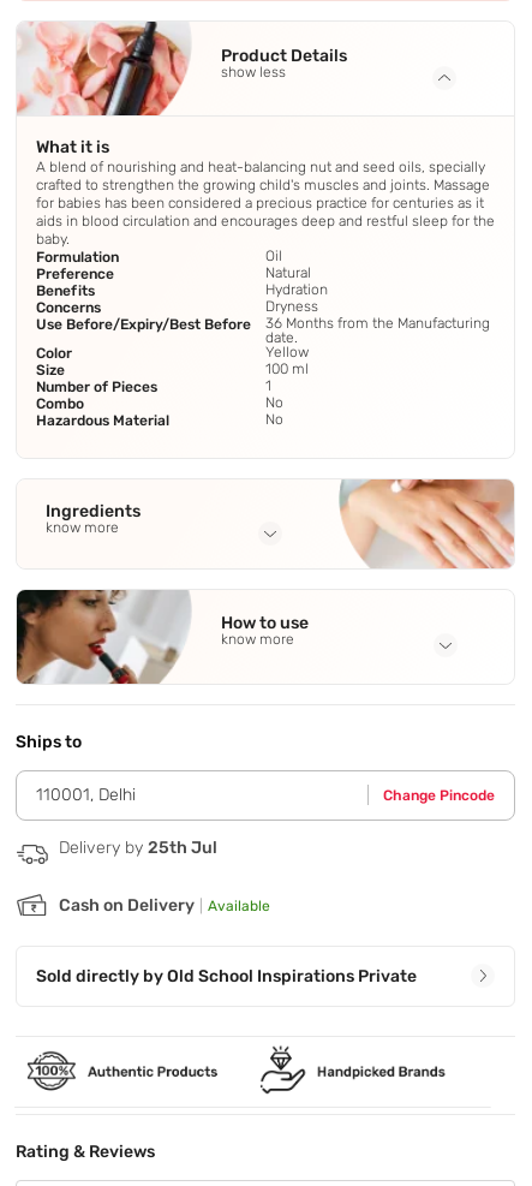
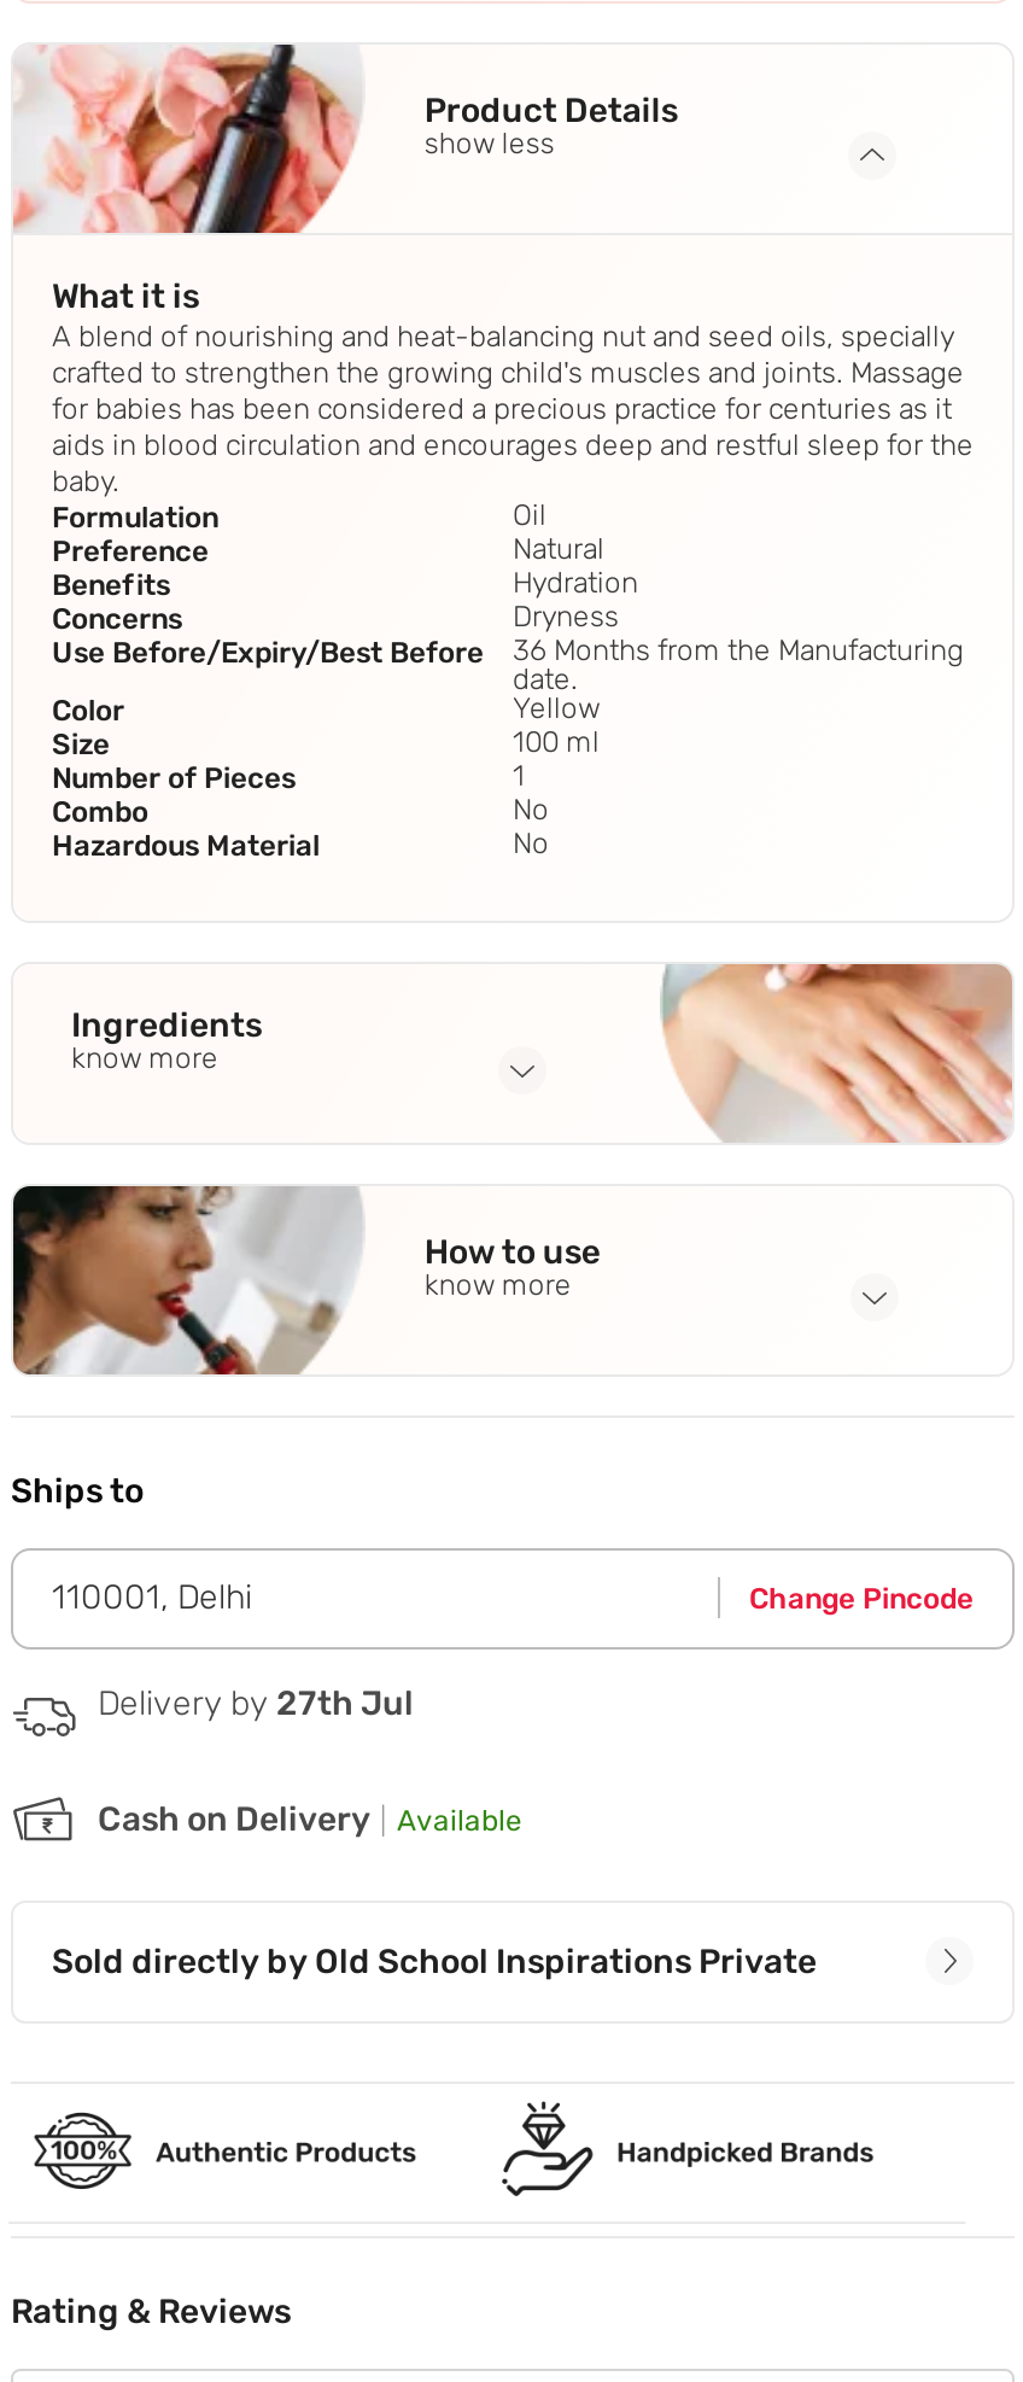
- Delivery by 25th Jul
+ Delivery by 27th Jul
